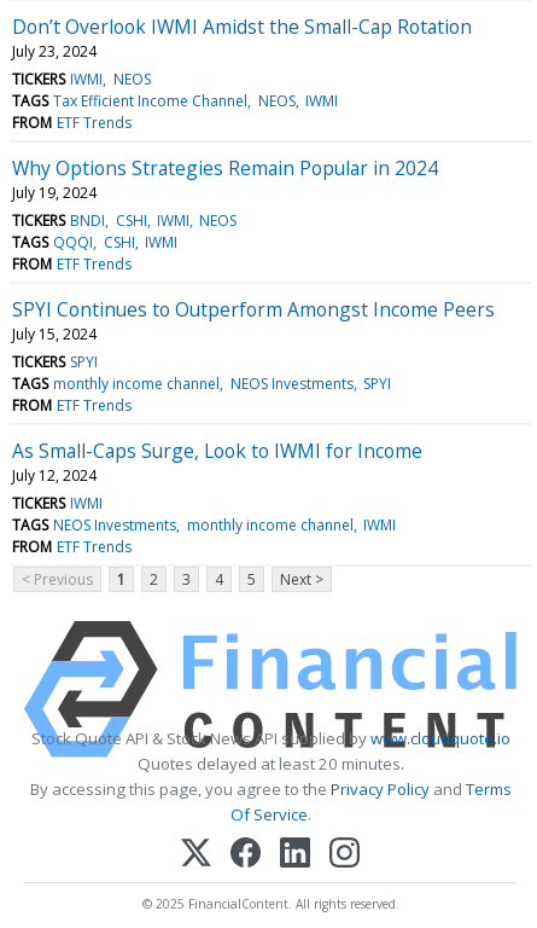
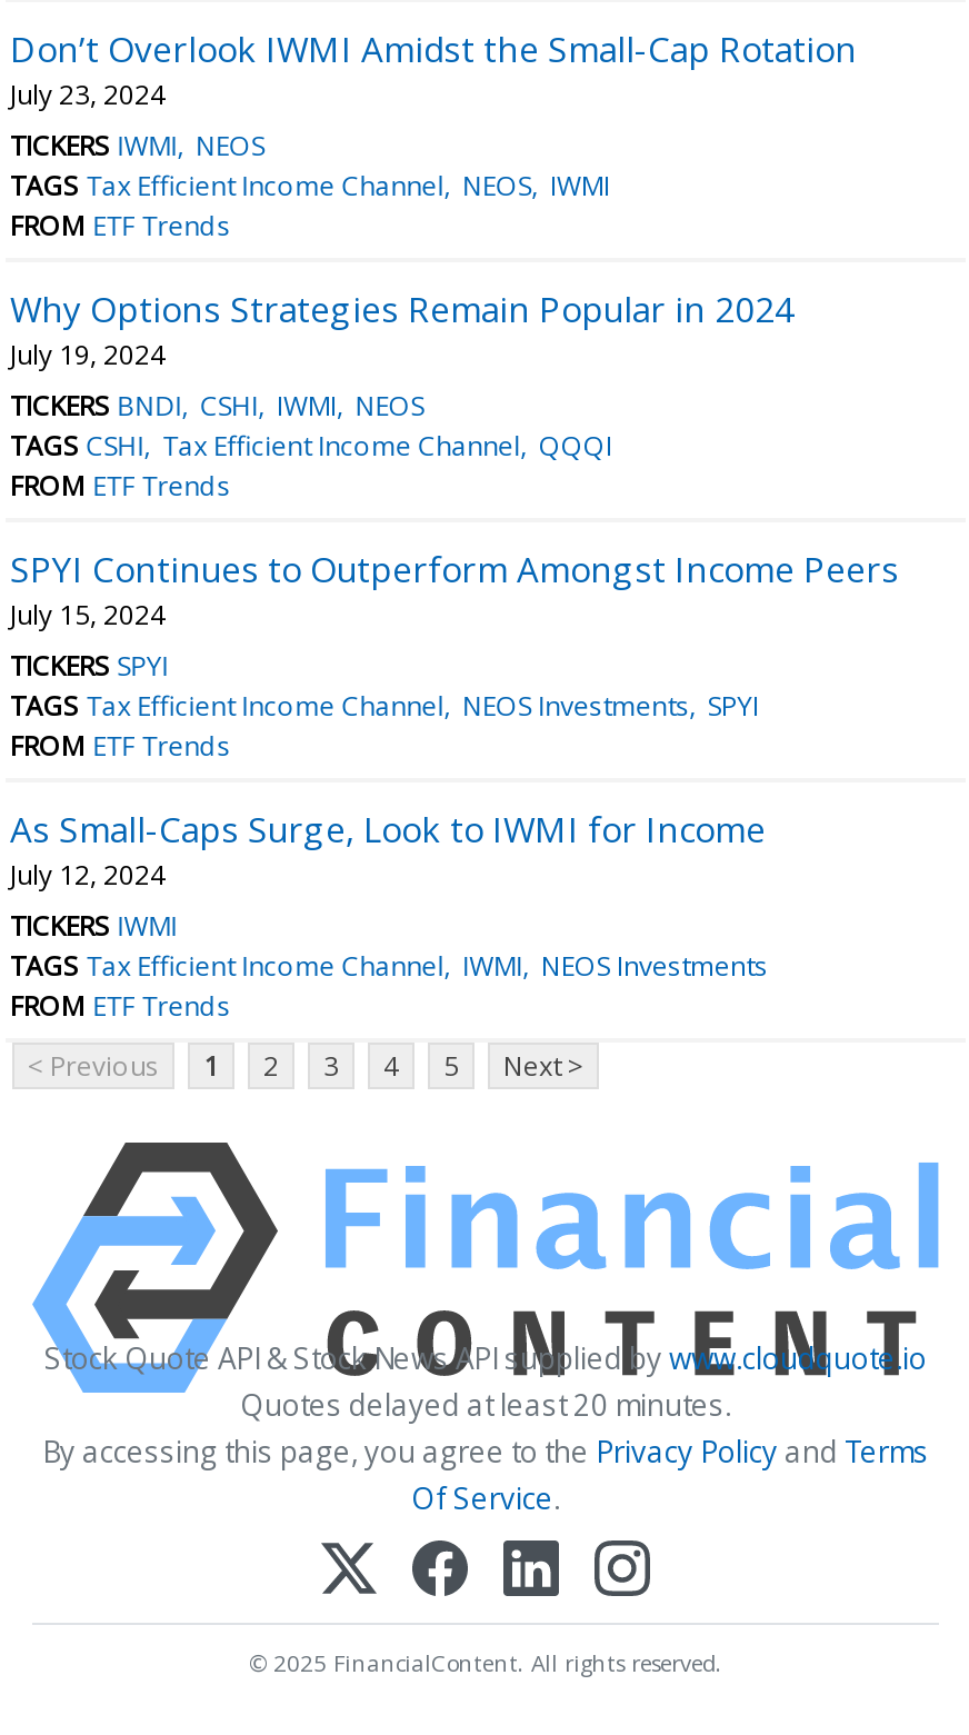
- TAGS QQQI CSHI IWMI
+ TAGS CSHI Tax Efficient Income Channel QQQI

- TAGS monthly income channel NEOS Investments SPYI
+ TAGS Tax Efficient Income Channel NEOS Investments SPYI

- TAGS NEOS Investments monthly income channel IWMI
+ TAGS Tax Efficient Income Channel IWMI NEOS Investments
